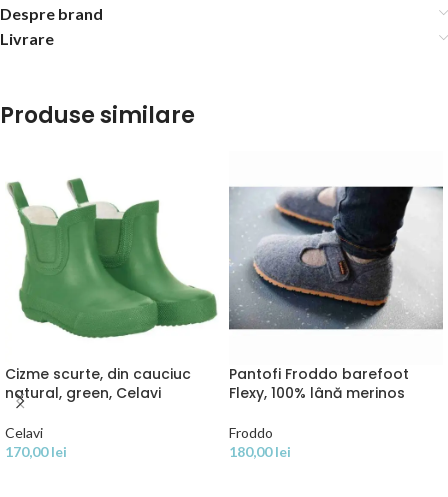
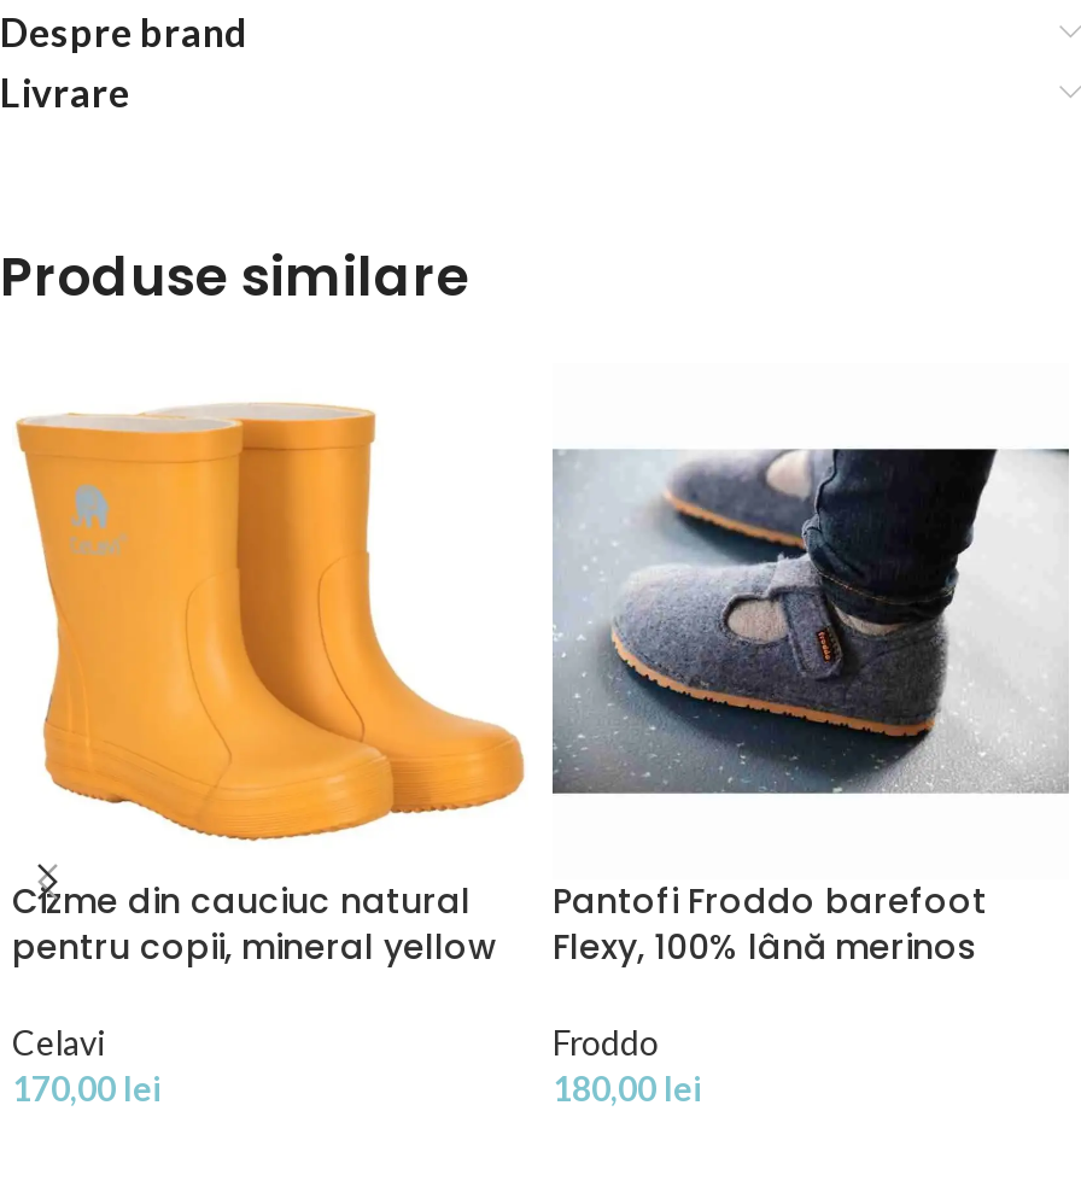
- [image]
- Cizme scurte, din cauciuc
- natural, green, Celavi
+ [image]
+ Cizme din cauciuc natural
+ pentru copii, mineral yellow
